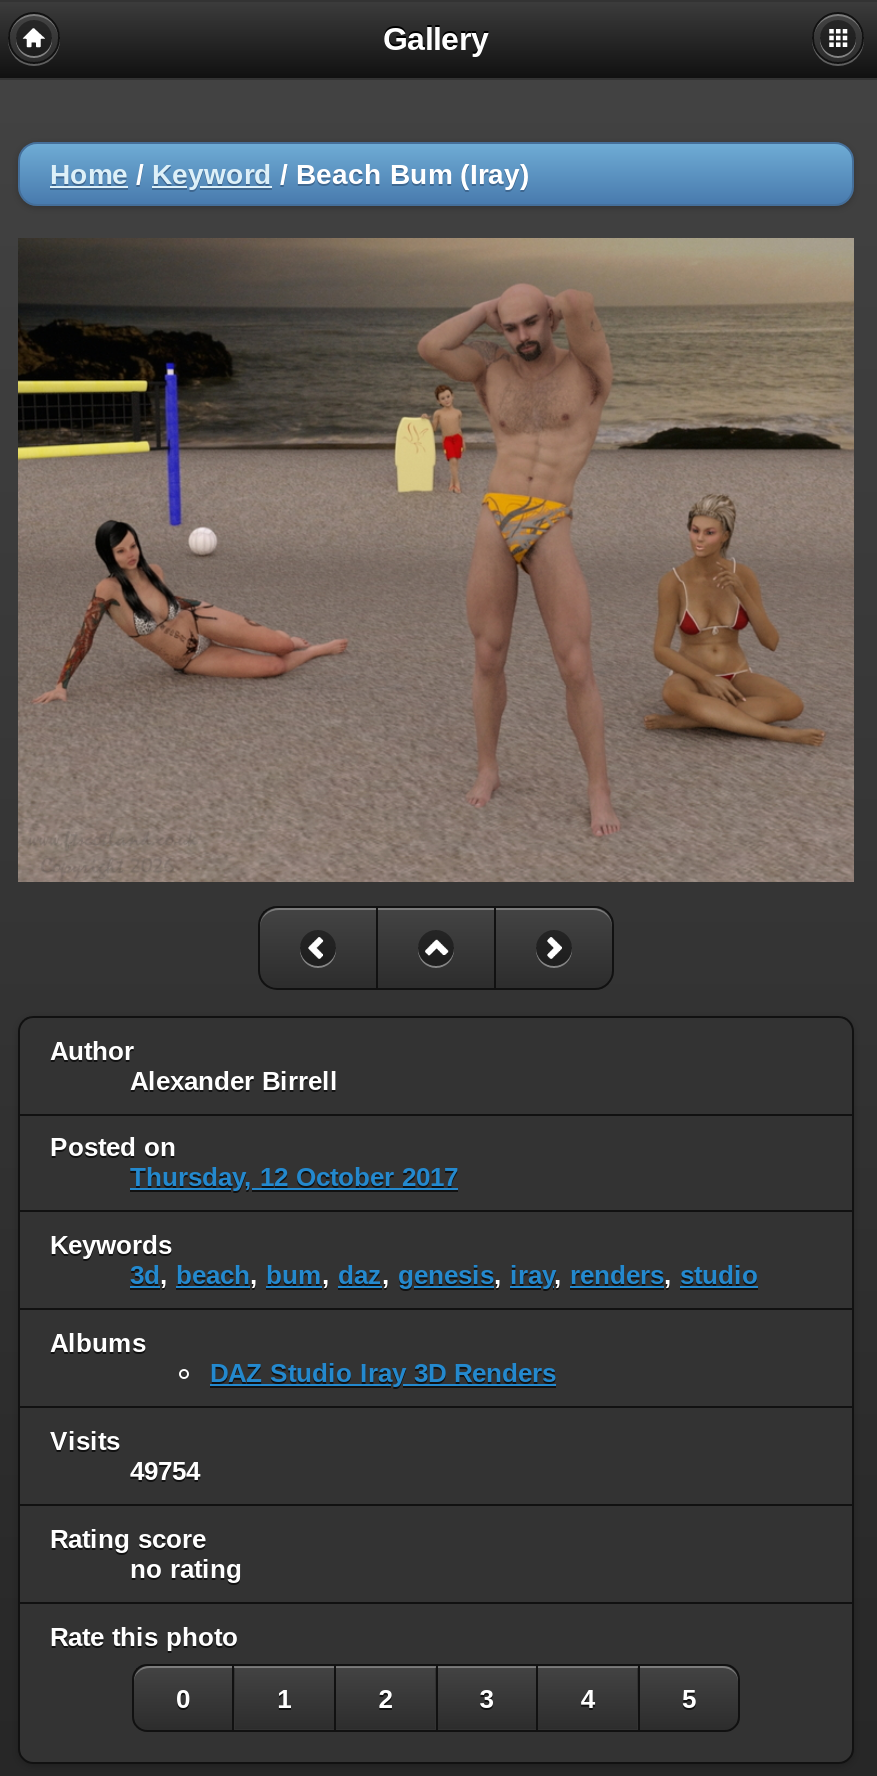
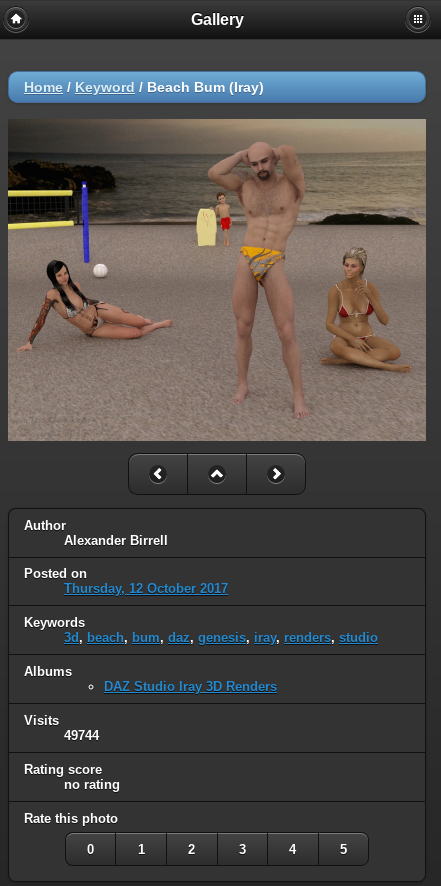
- 49754
+ 49744
